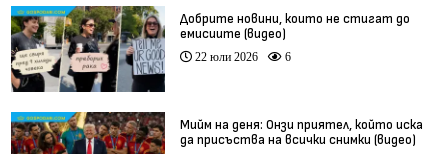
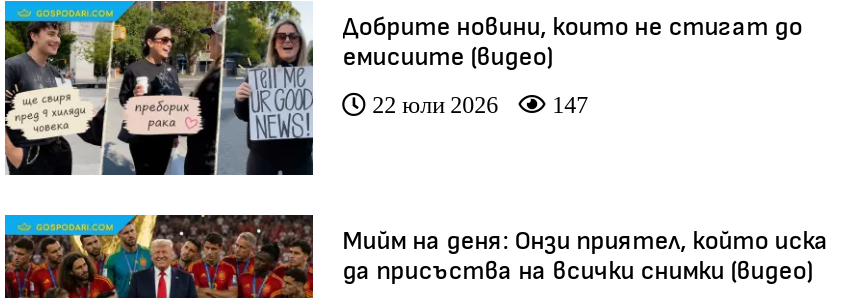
- 22 юли 2026 6
+ 22 юли 2026 147
